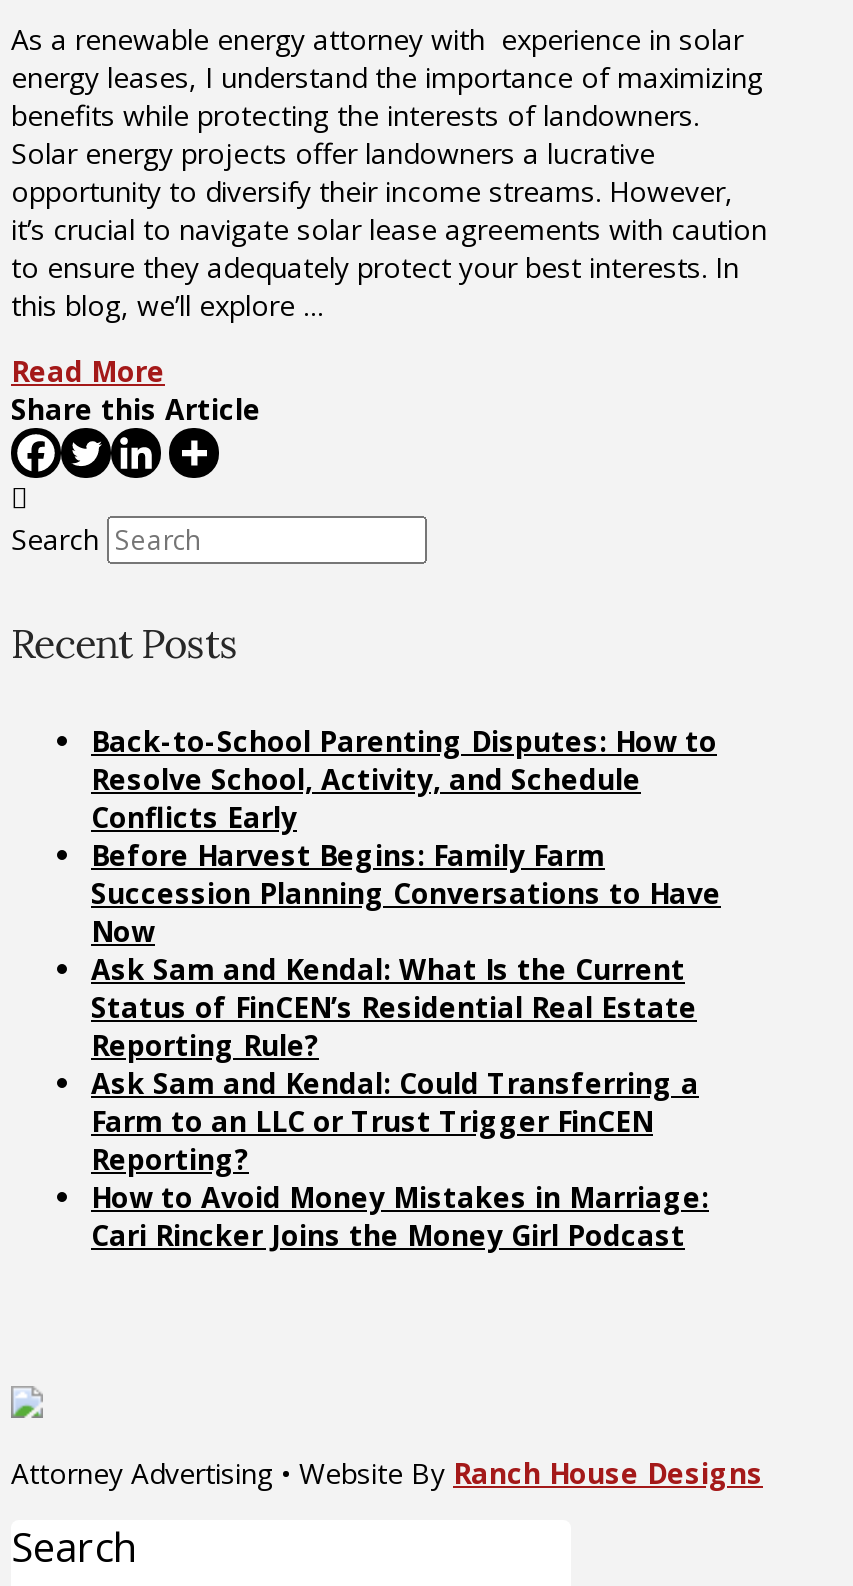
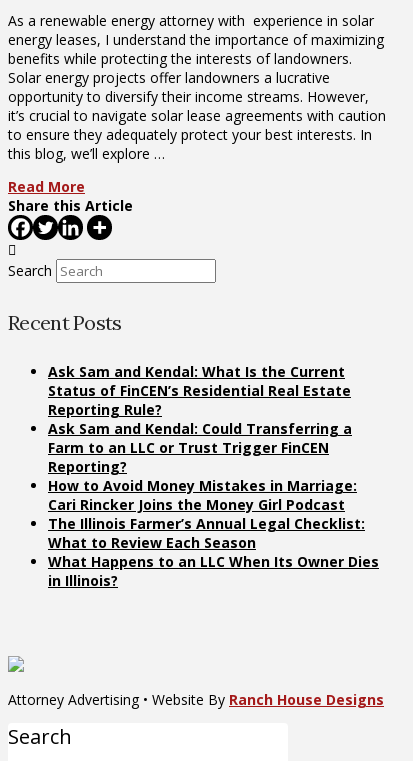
- Back-to-School Parenting Disputes: How to
- Resolve School, Activity, and Schedule
- Conflicts Early
- Before Harvest Begins: Family Farm
- Succession Planning Conversations to Have
- Now

moved up: Ask Sam and Kendal: What Is the Current | Status of FinCEN’s Residential Real Estate | Reporting Rule? | Ask Sam and Kendal: Could Transferring a | Farm to an LLC or Trust Trigger FinCEN | Reporting? | How to Avoid Money Mistakes in Marriage: | Cari Rincker Joins the Money Girl Podcast

+ The Illinois Farmer’s Annual Legal Checklist:
+ What to Review Each Season
+ What Happens to an LLC When Its Owner Dies
+ in Illinois?
